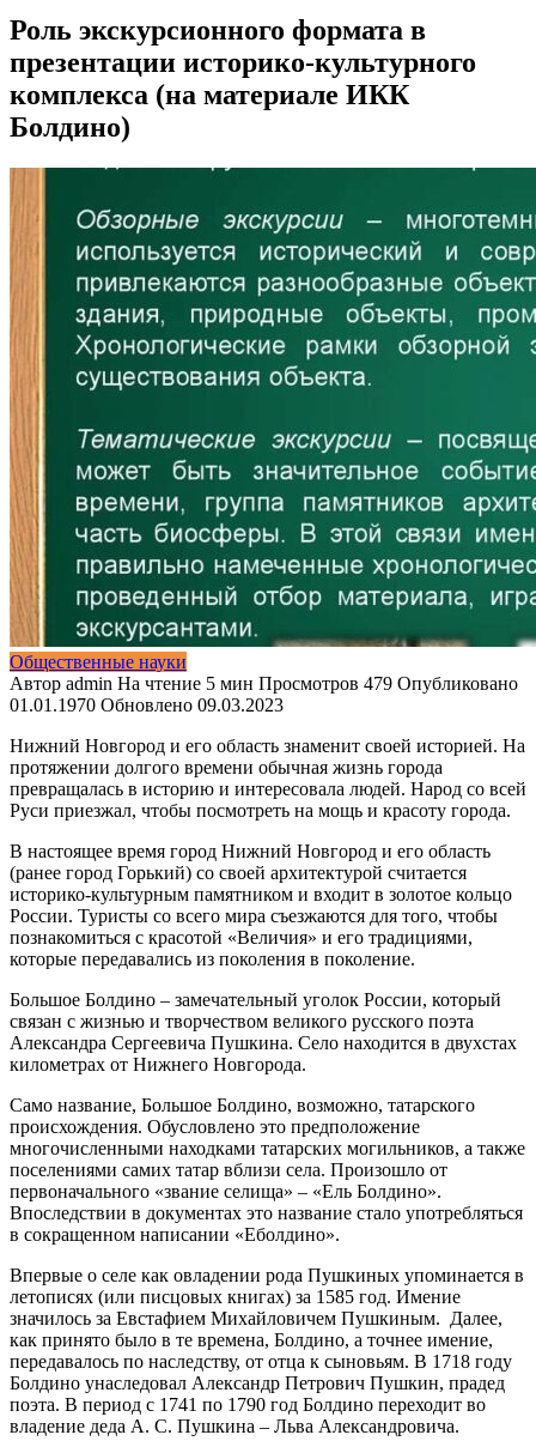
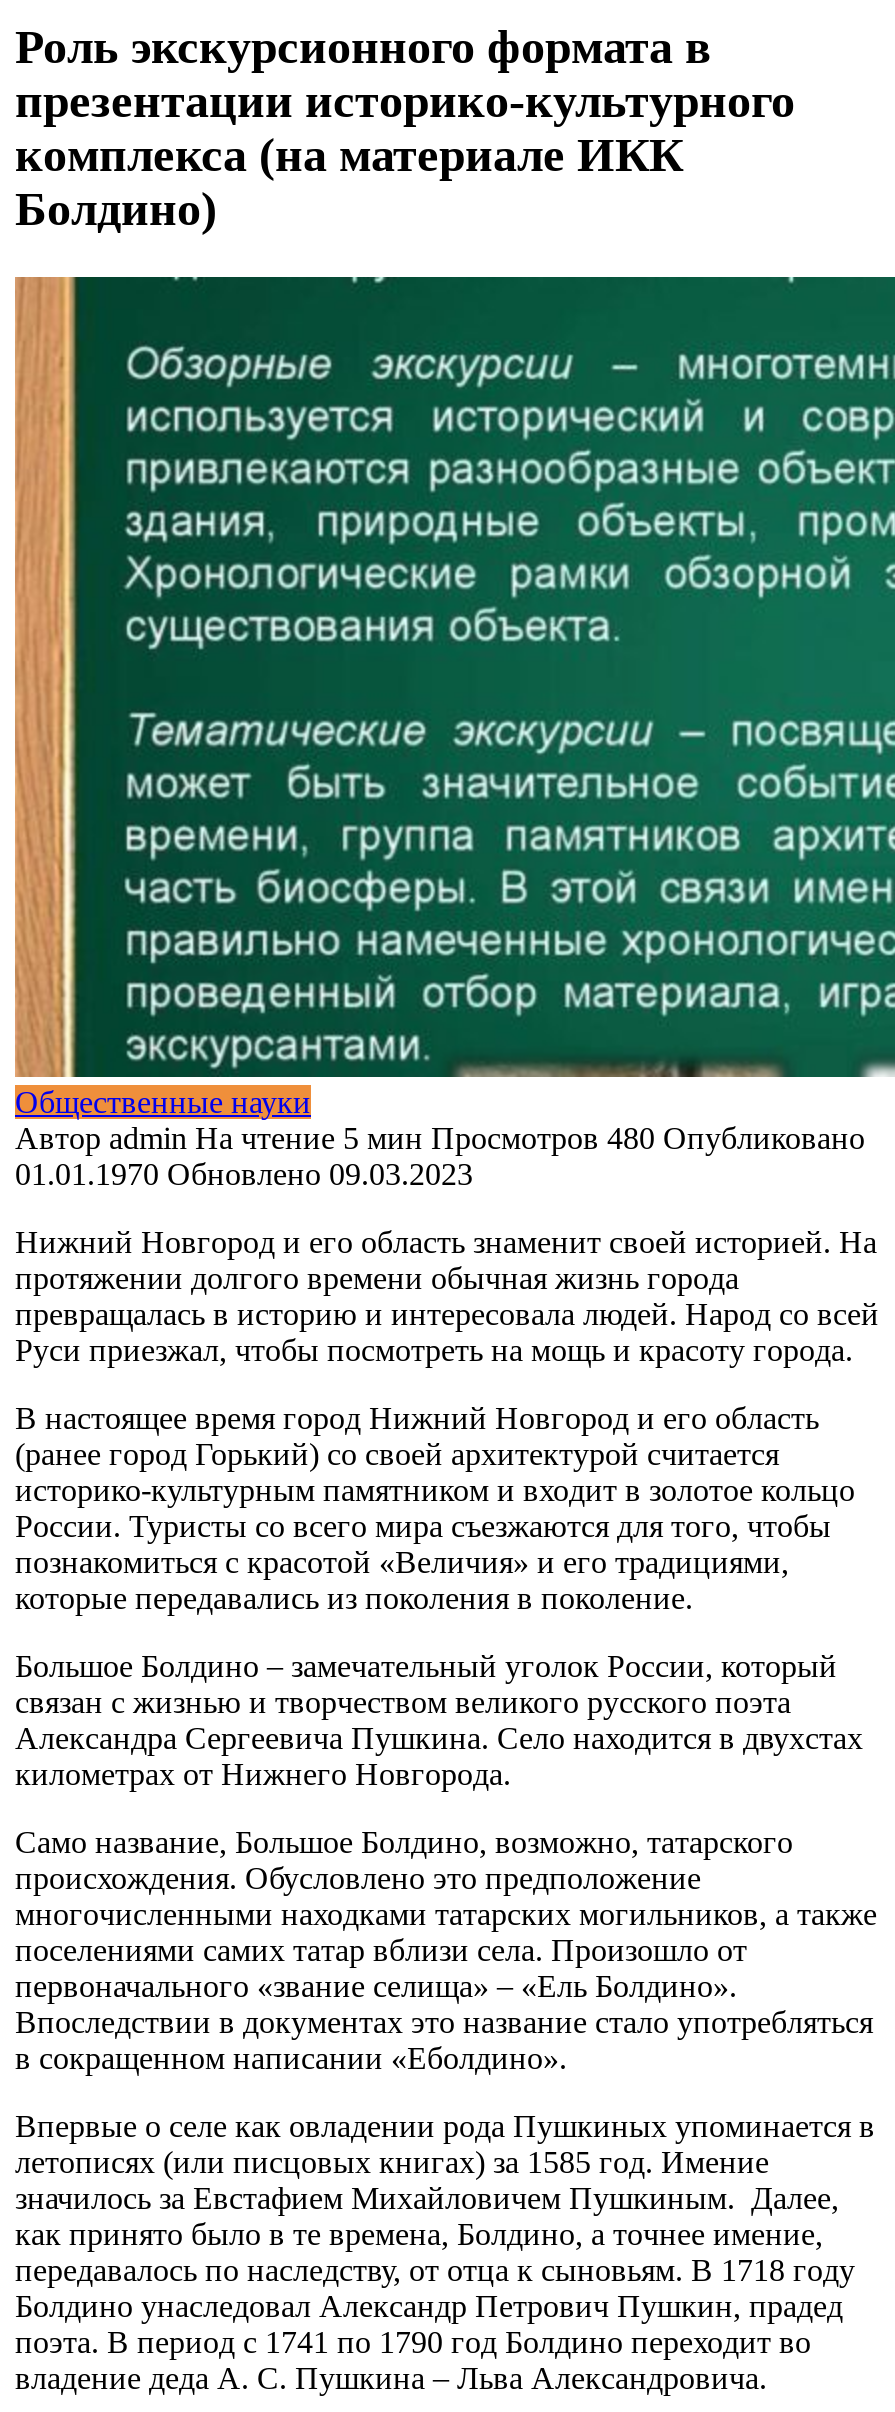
- Автор admin На чтение 5 мин Просмотров 479 Опубликовано
+ Автор admin На чтение 5 мин Просмотров 480 Опубликовано
